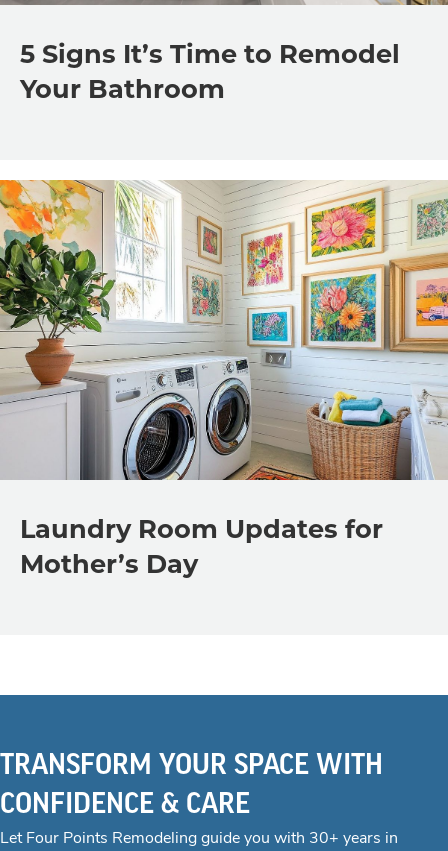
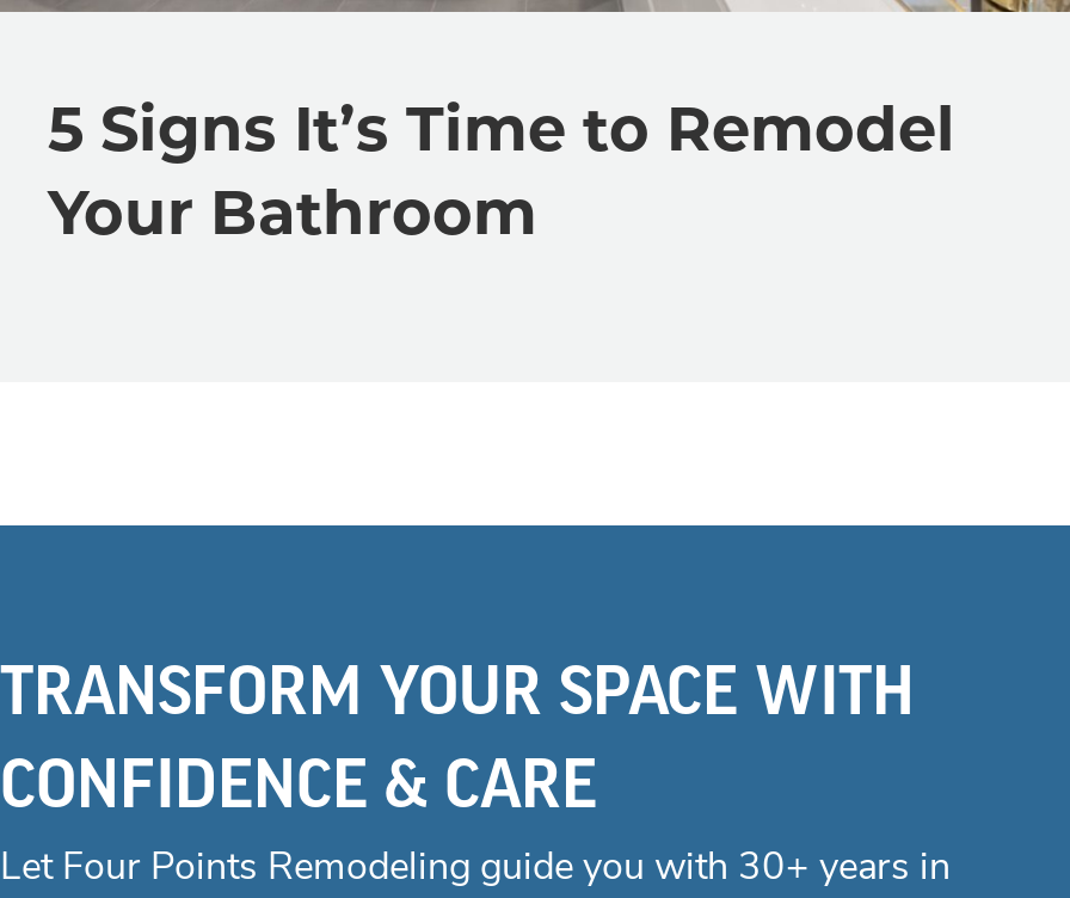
- [image]
- Laundry Room Updates for
- Mother’s Day
